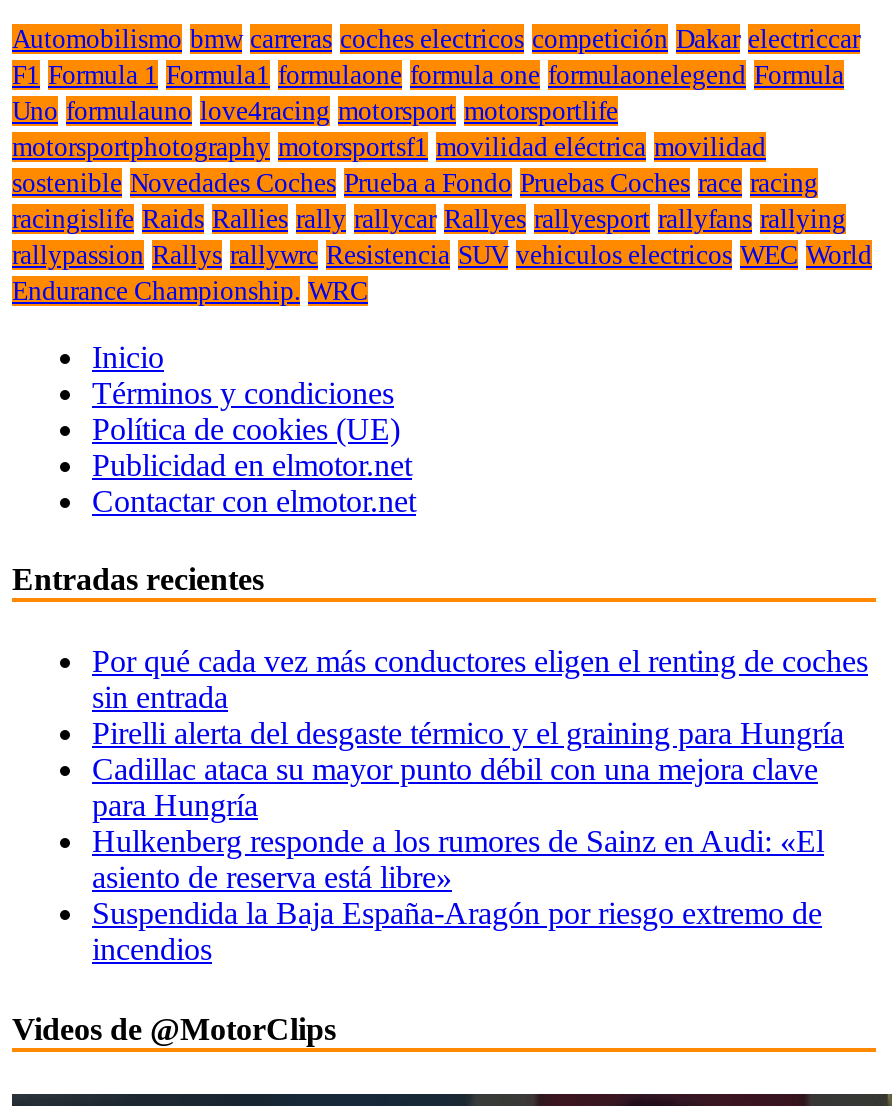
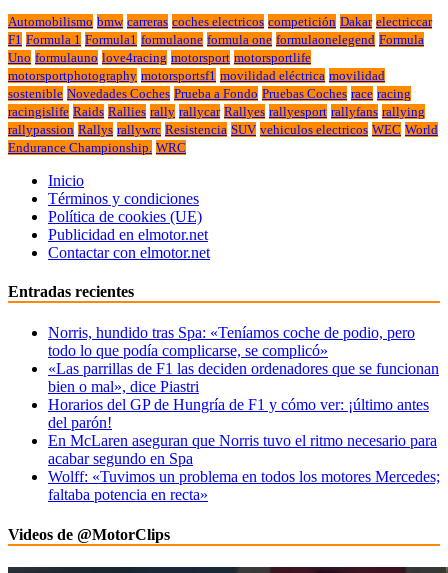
- Por qué cada vez más conductores eligen el renting de coches
- sin entrada
- Pirelli alerta del desgaste térmico y el graining para Hungría
- Cadillac ataca su mayor punto débil con una mejora clave
- para Hungría
- Hulkenberg responde a los rumores de Sainz en Audi: «El
- asiento de reserva está libre»
- Suspendida la Baja España-Aragón por riesgo extremo de
- incendios
+ Norris, hundido tras Spa: «Teníamos coche de podio, pero
+ todo lo que podía complicarse, se complicó»
+ «Las parrillas de F1 las deciden ordenadores que se funcionan
+ bien o mal», dice Piastri
+ Horarios del GP de Hungría de F1 y cómo ver: ¡último antes
+ del parón!
+ En McLaren aseguran que Norris tuvo el ritmo necesario para
+ acabar segundo en Spa
+ Wolff: «Tuvimos un problema en todos los motores Mercedes;
+ faltaba potencia en recta»
